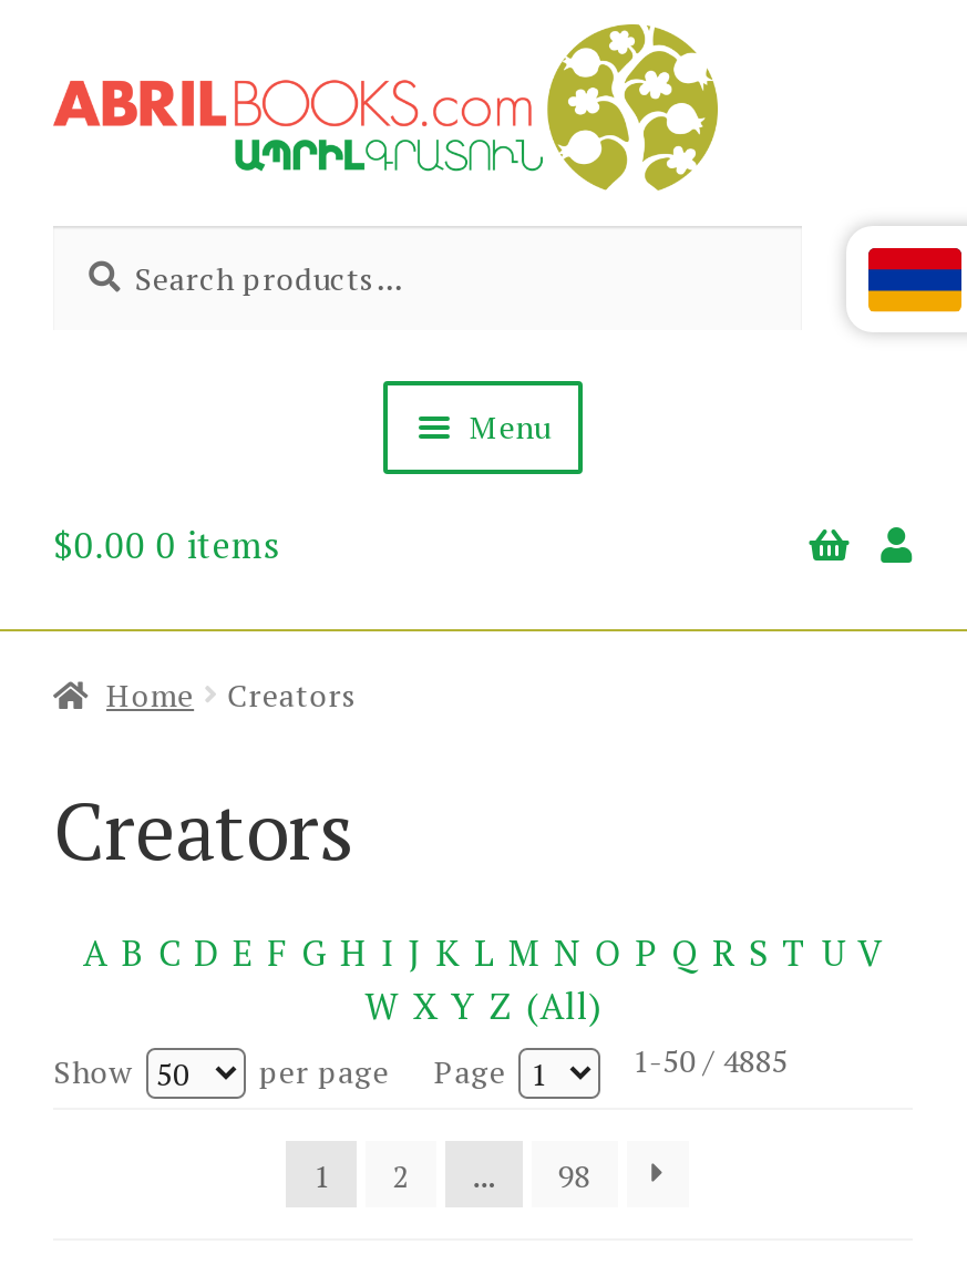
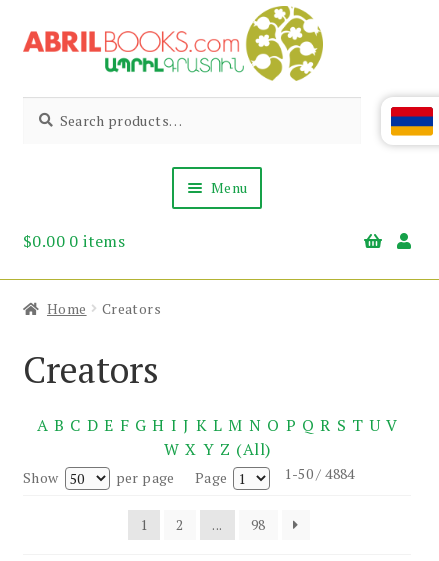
- 1-50 / 4885
+ 1-50 / 4884
